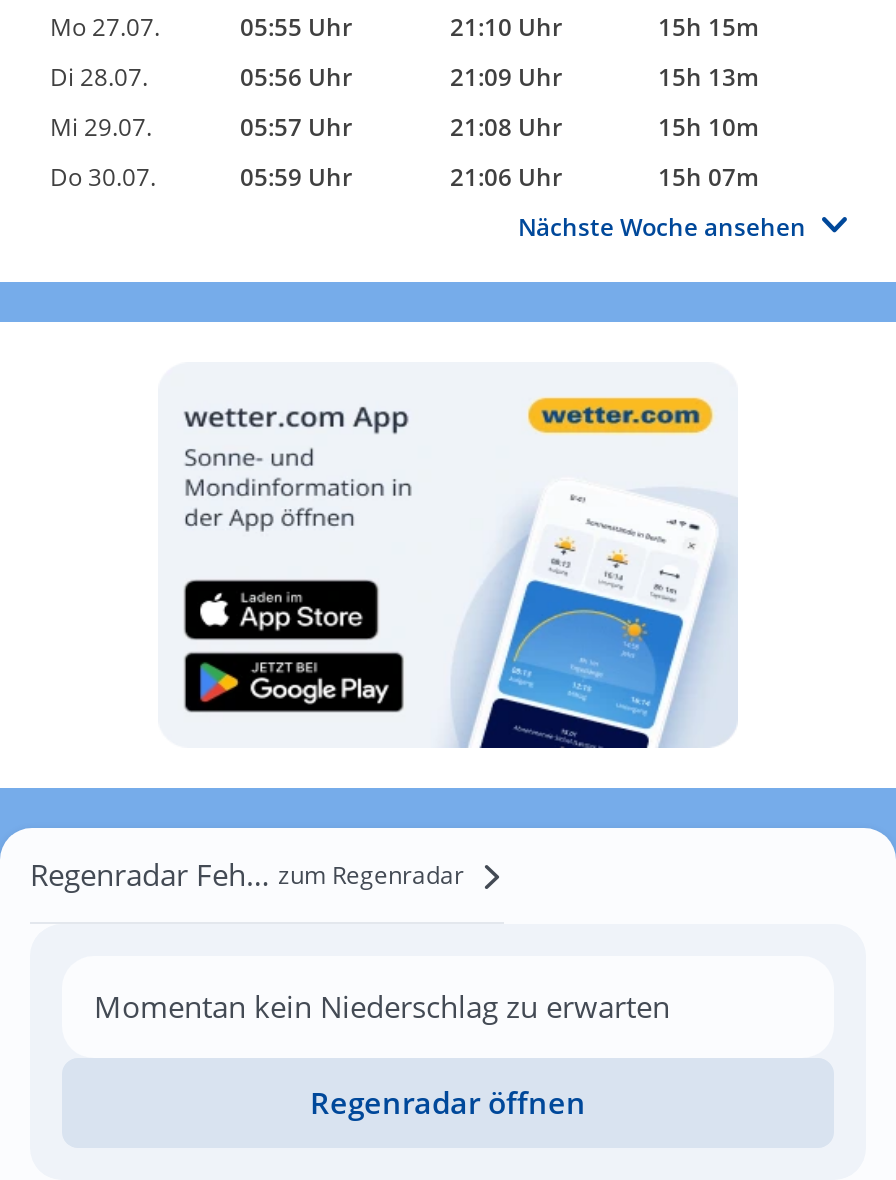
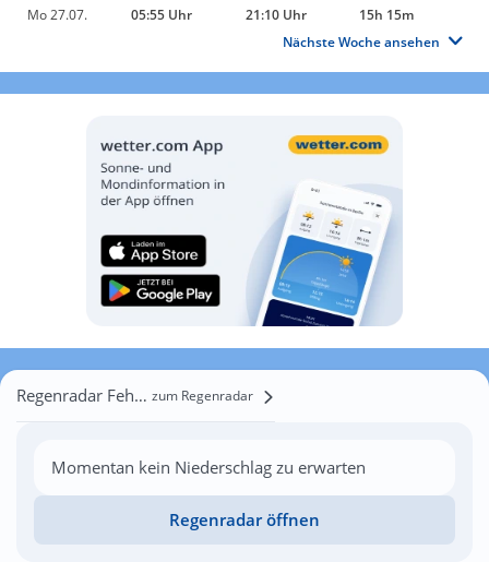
- Di 28.07.
- 05:56 Uhr
- 21:09 Uhr
- 15h 13m
- Mi 29.07.
- 05:57 Uhr
- 21:08 Uhr
- 15h 10m
- Do 30.07.
- 05:59 Uhr
- 21:06 Uhr
- 15h 07m
